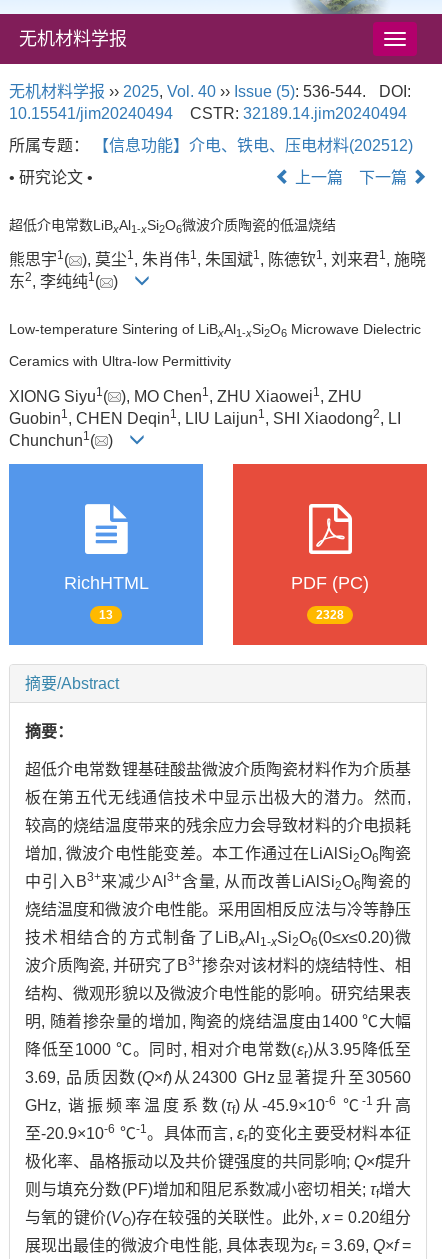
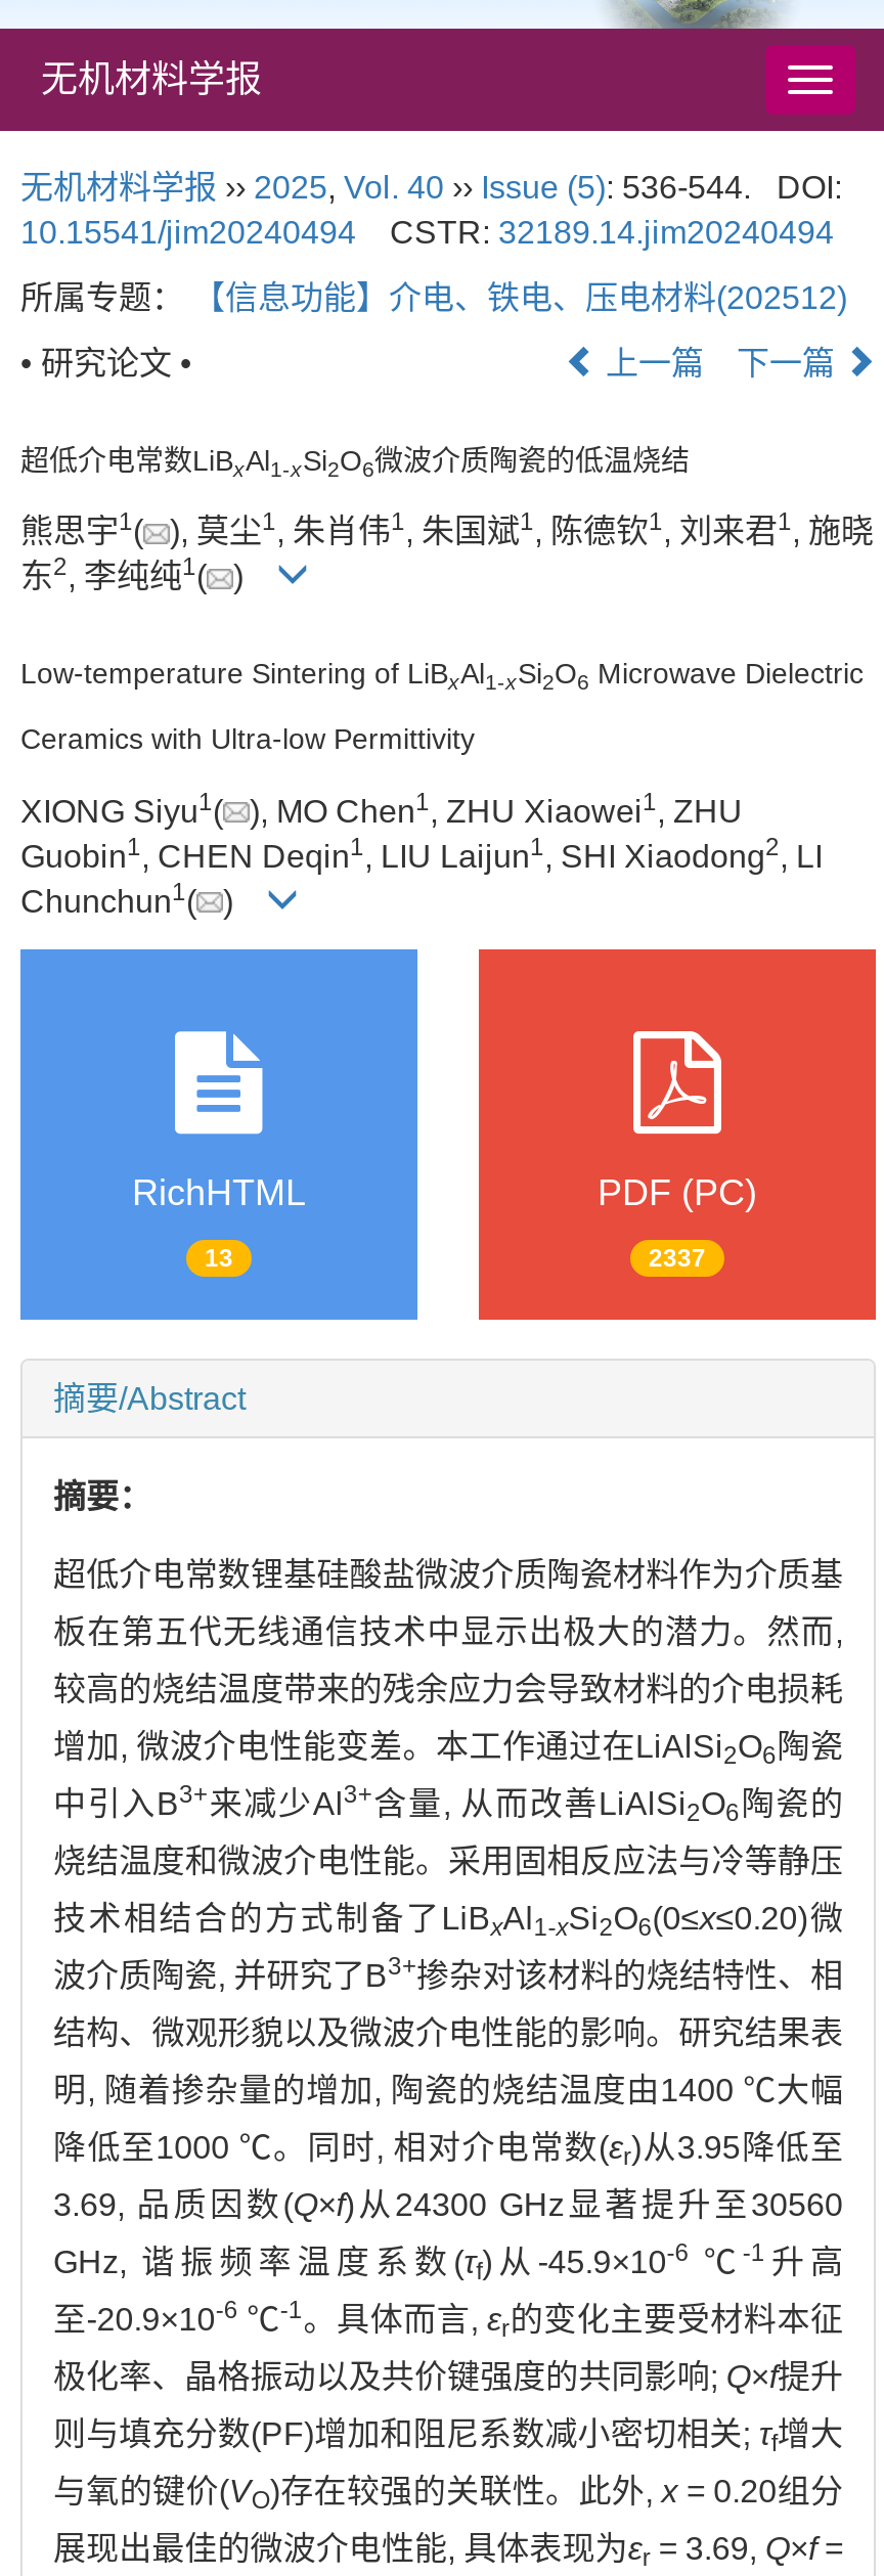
- 2328
+ 2337
